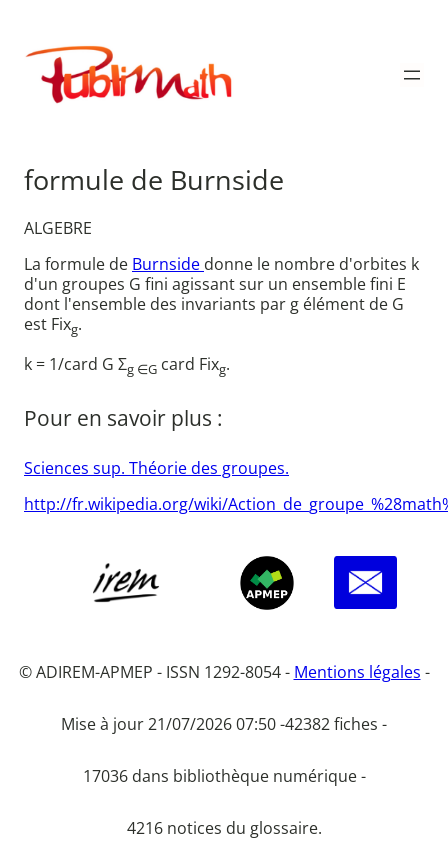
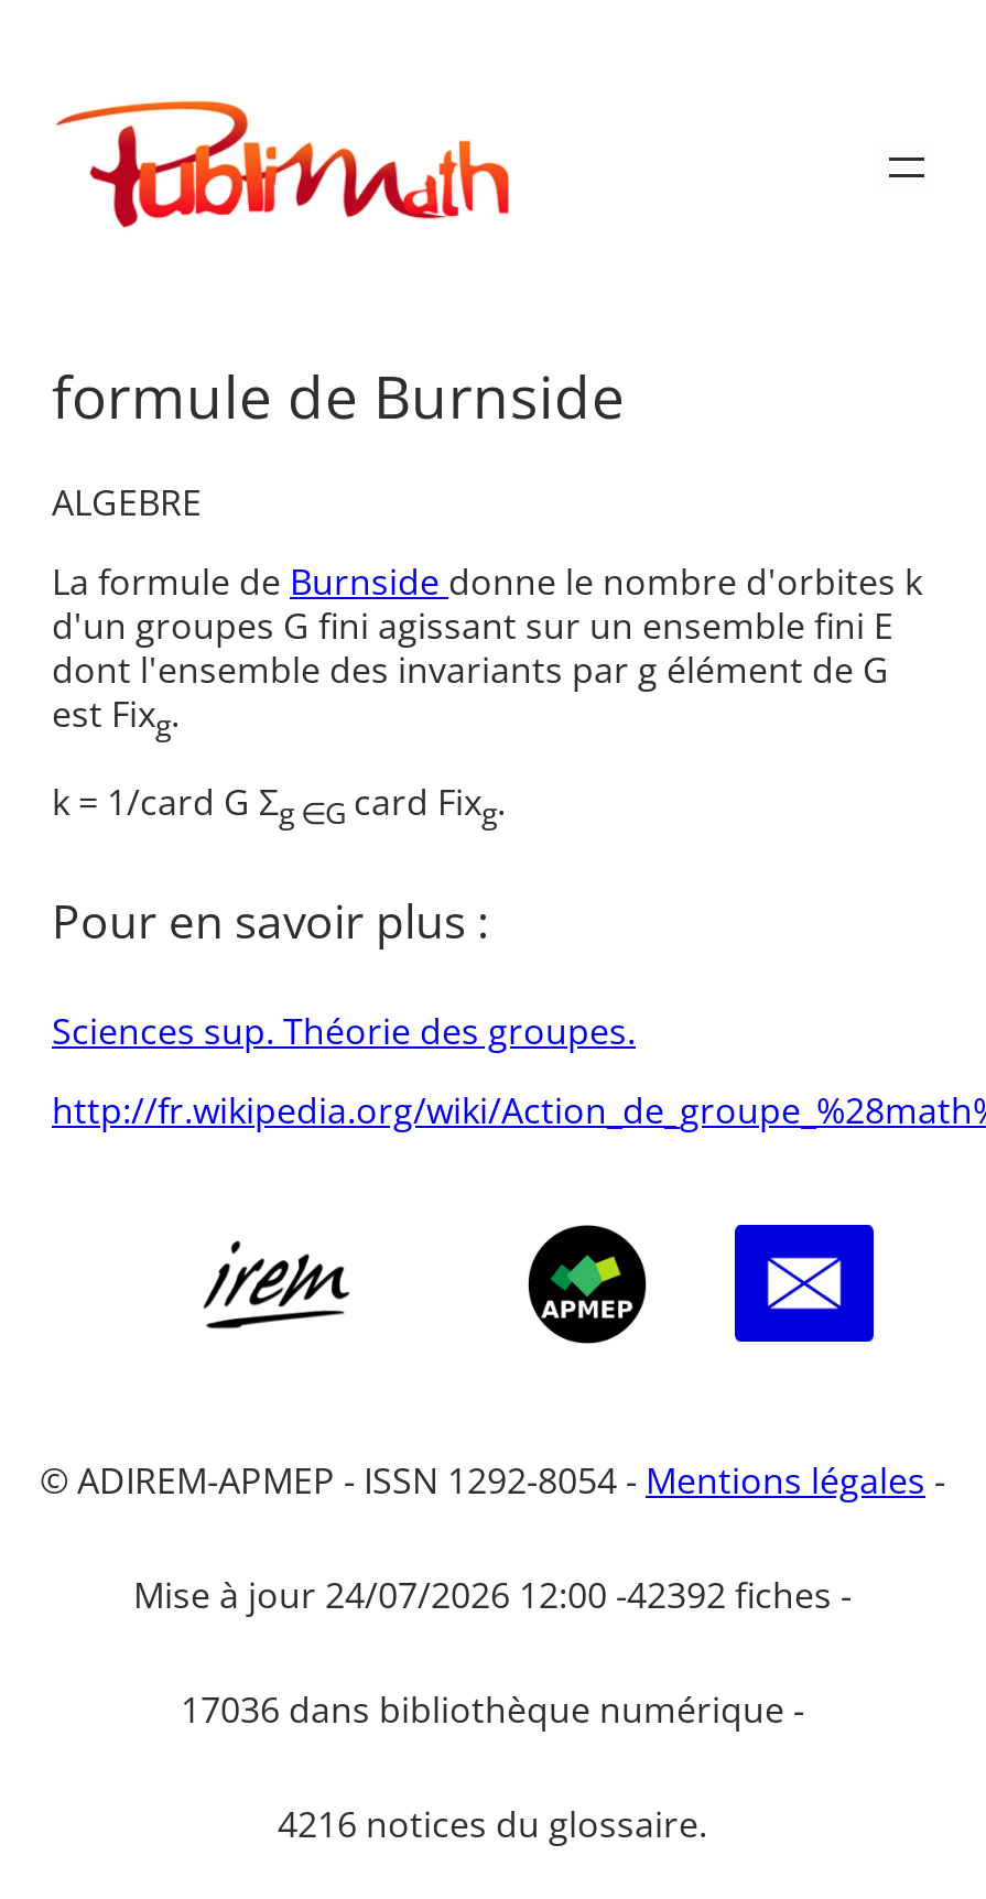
- Mise à jour 21/07/2026 07:50 - 42382 fiches -
+ Mise à jour 24/07/2026 12:00 - 42392 fiches -
